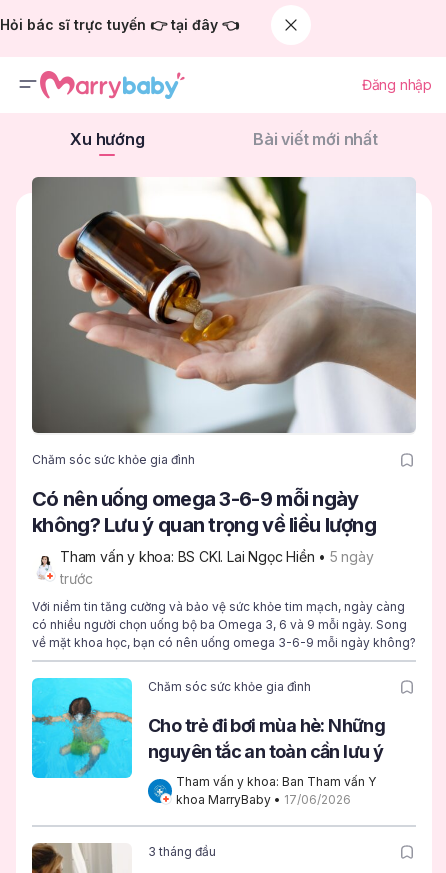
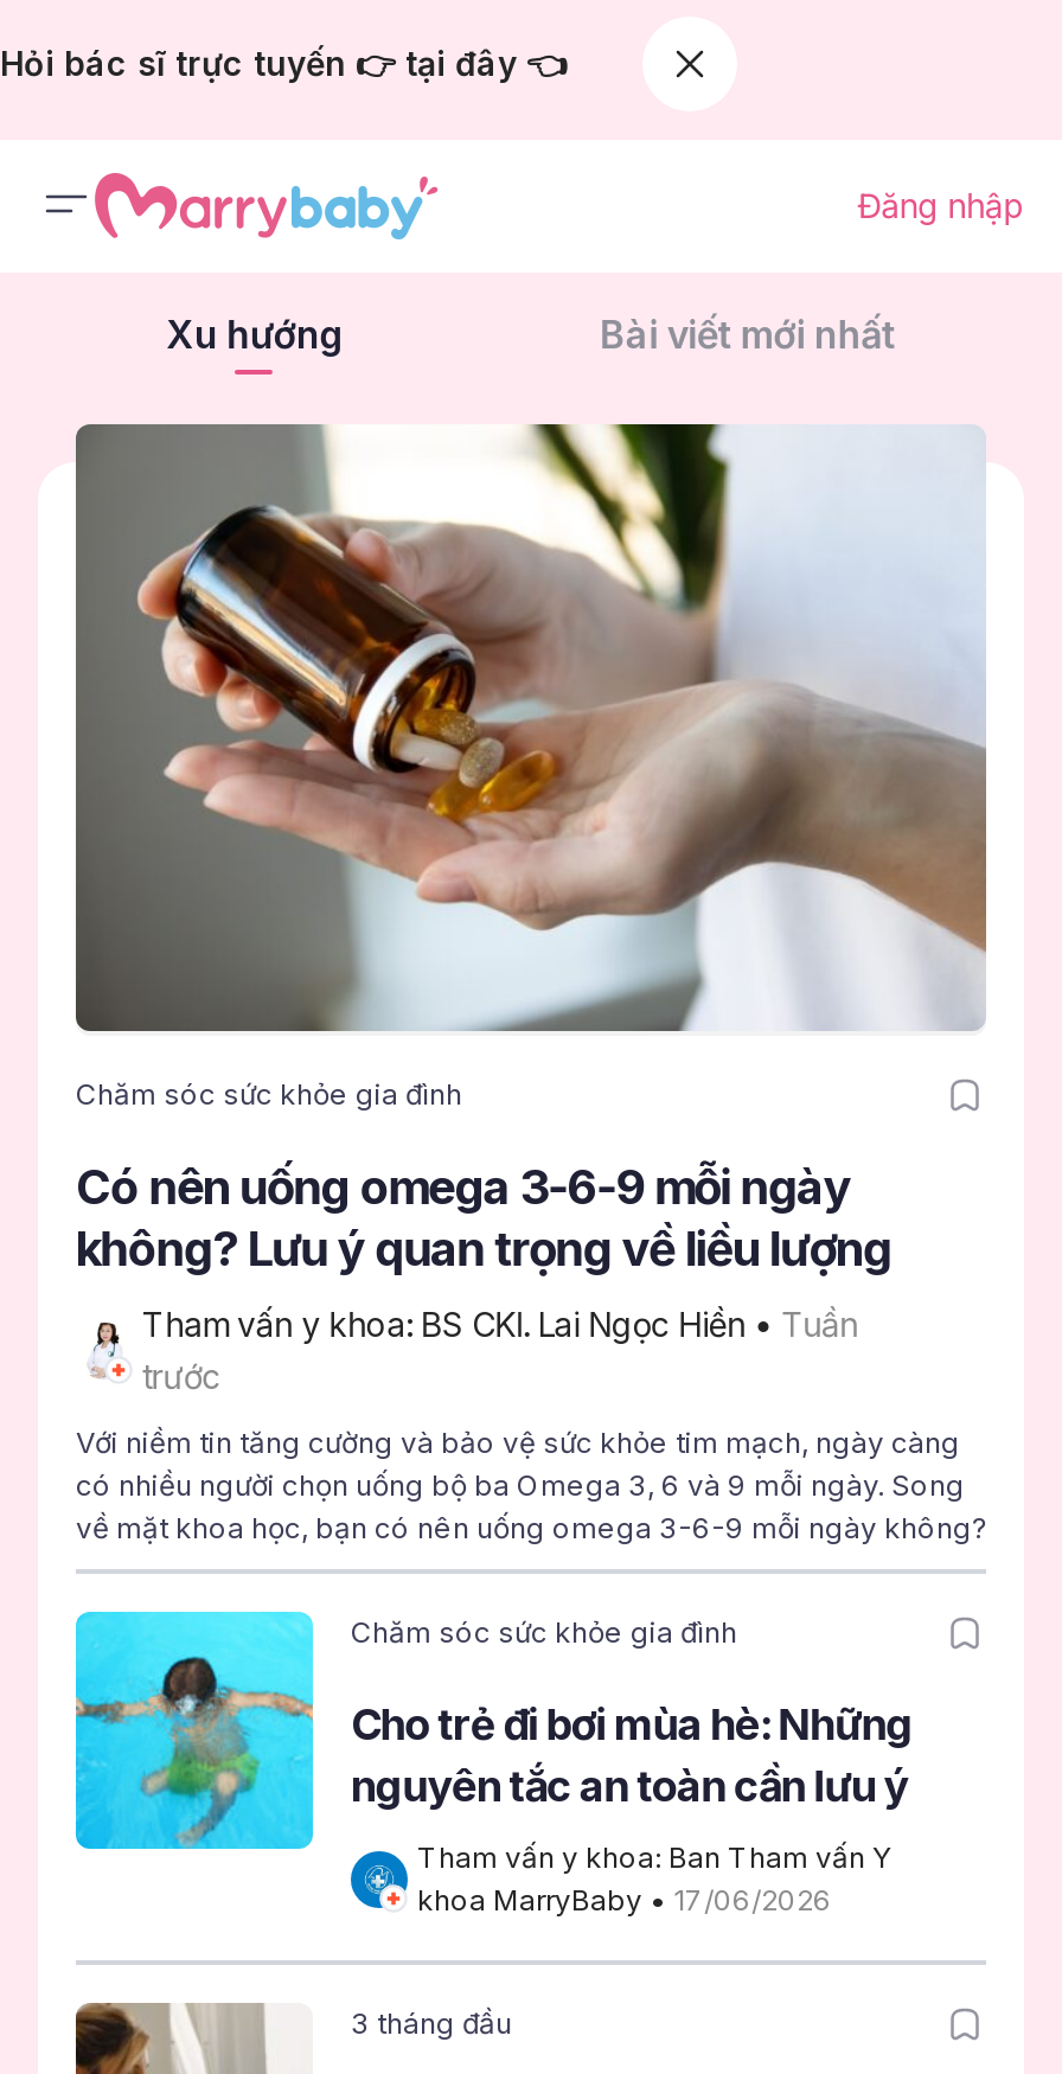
- Tham vấn y khoa: BS CKI. Lai Ngọc Hiền • 5 ngày
+ Tham vấn y khoa: BS CKI. Lai Ngọc Hiền • Tuần
